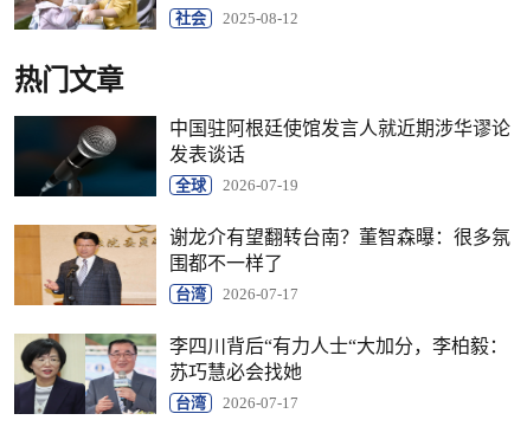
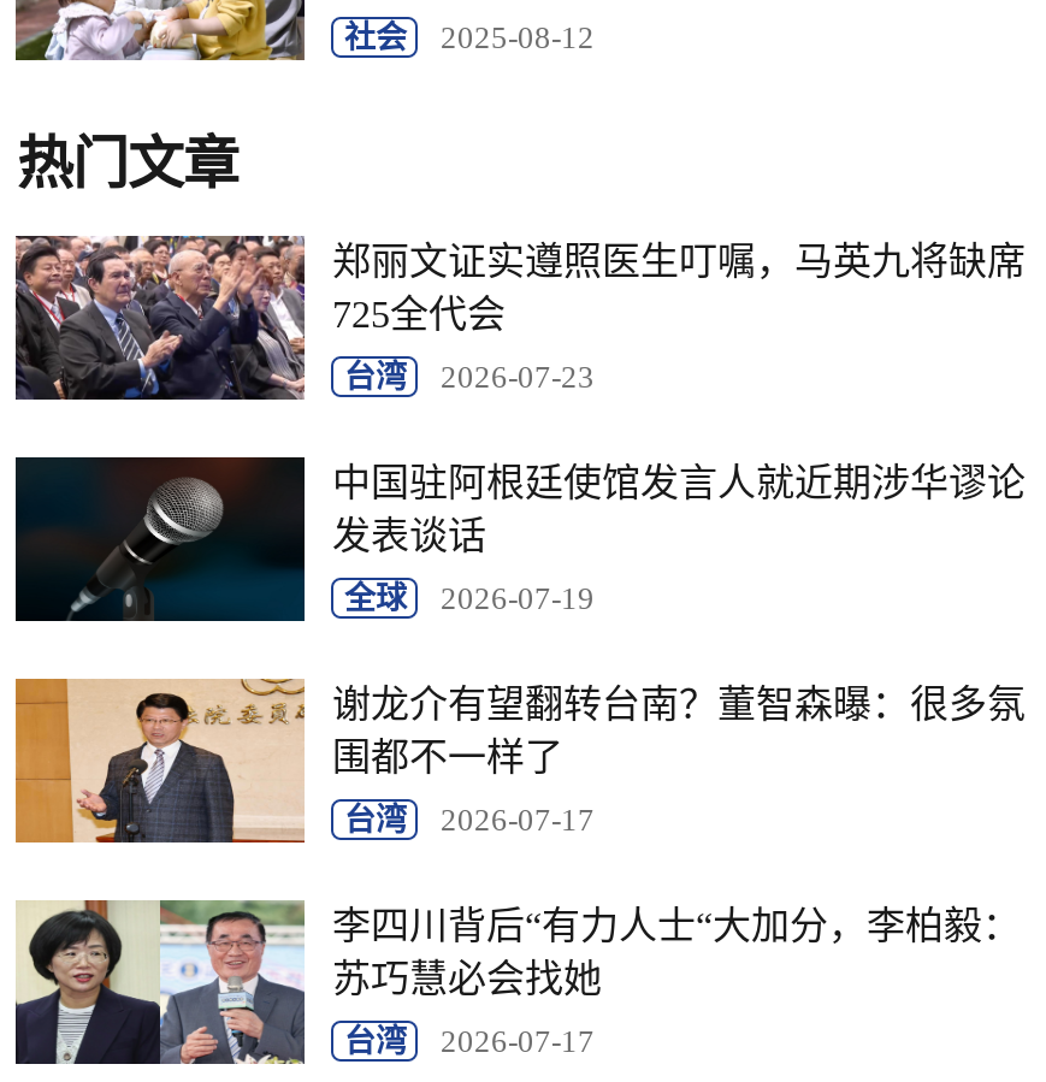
+ [image]
+ 郑丽文证实遵照医生叮嘱，马英九将缺席
+ 725全代会
+ 台湾
+ 2026-07-23
